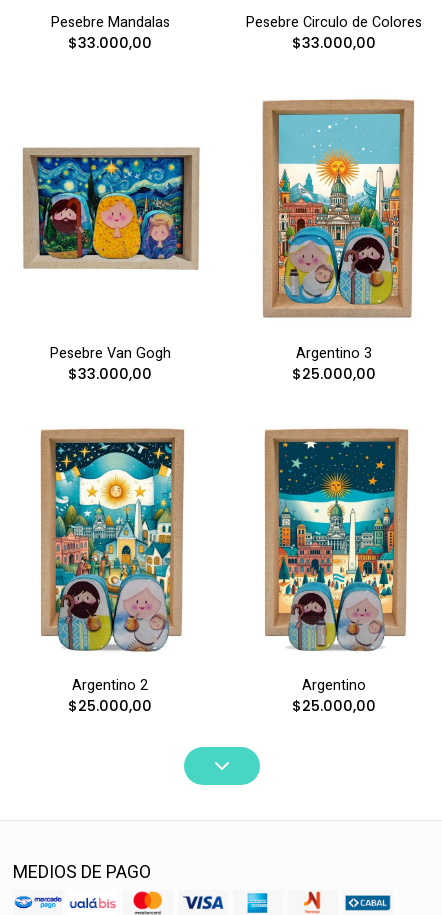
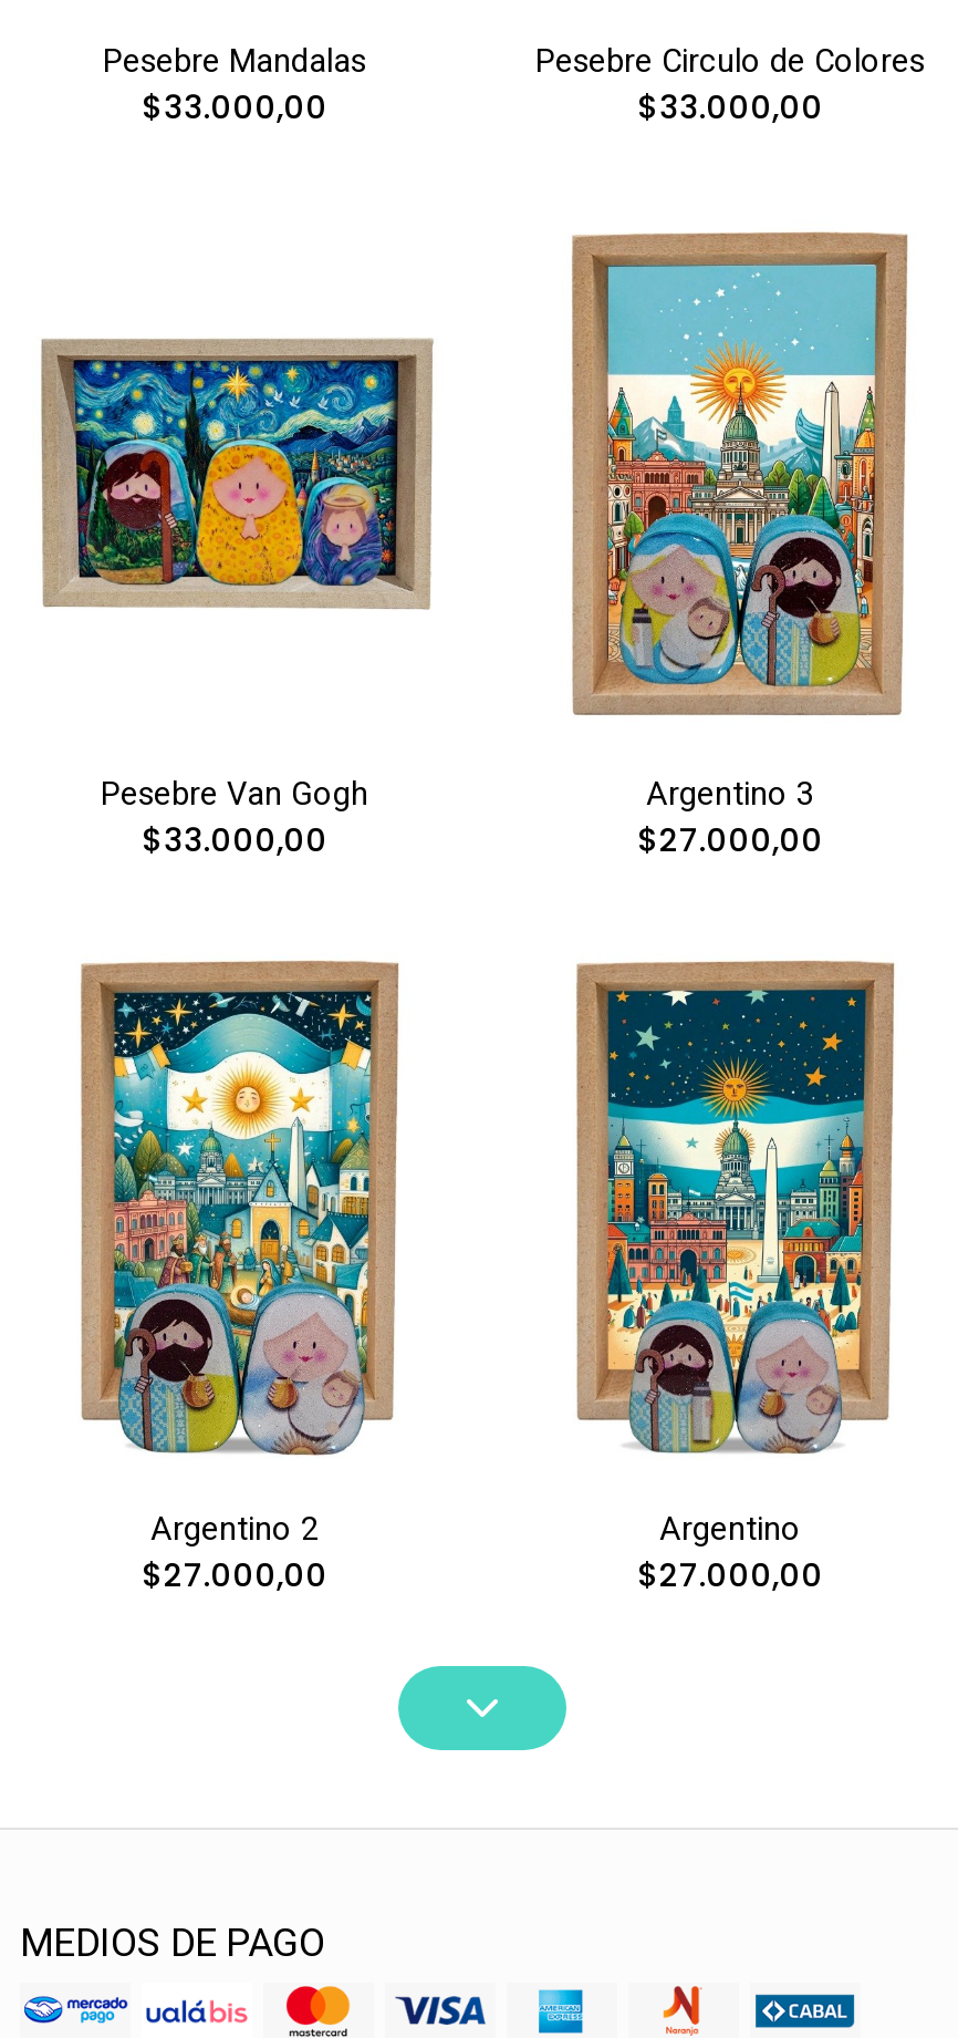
- $25.000,00
+ $27.000,00

- $25.000,00
+ $27.000,00

- $25.000,00
+ $27.000,00
